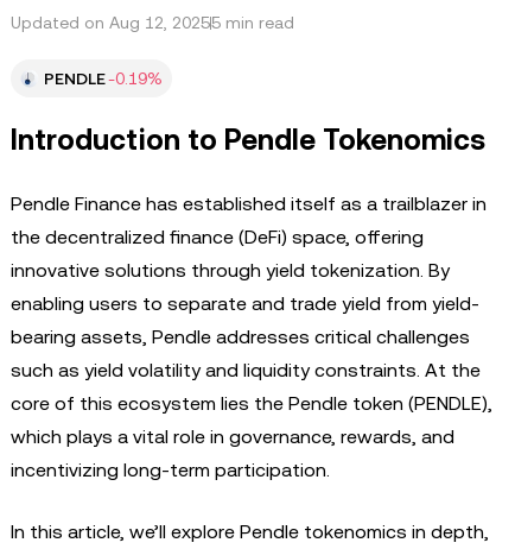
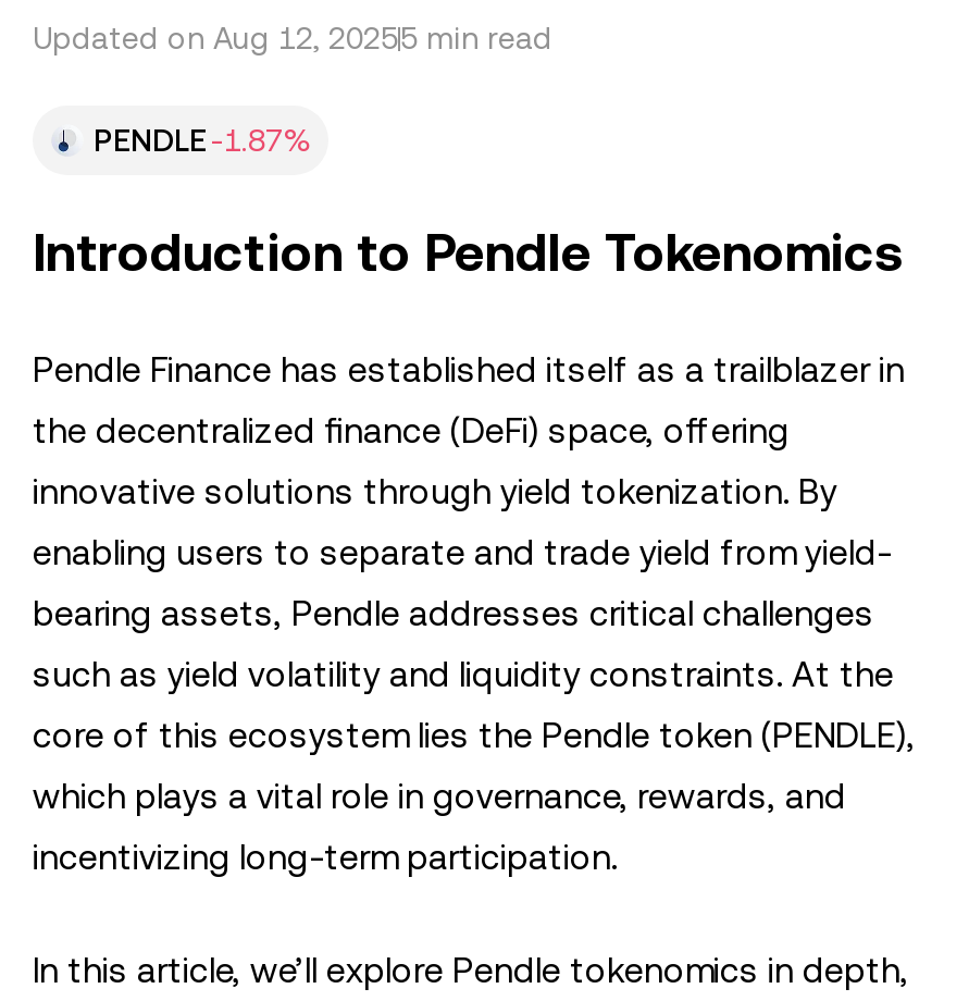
- PENDLE -0.19%
+ PENDLE -1.87%
